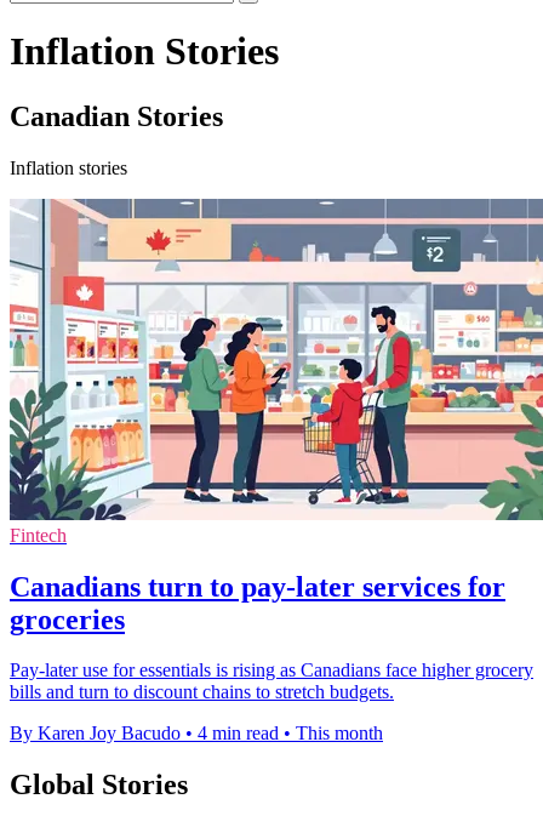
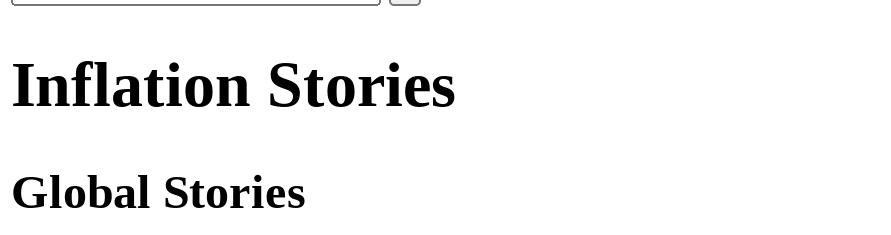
- Canadian Stories
- Inflation stories

- [image]
- Fintech
- Canadians turn to pay-later services for
- groceries
- Pay-later use for essentials is rising as Canadians face higher grocery
- bills and turn to discount chains to stretch budgets.
- By Karen Joy Bacudo • 4 min read • This month
